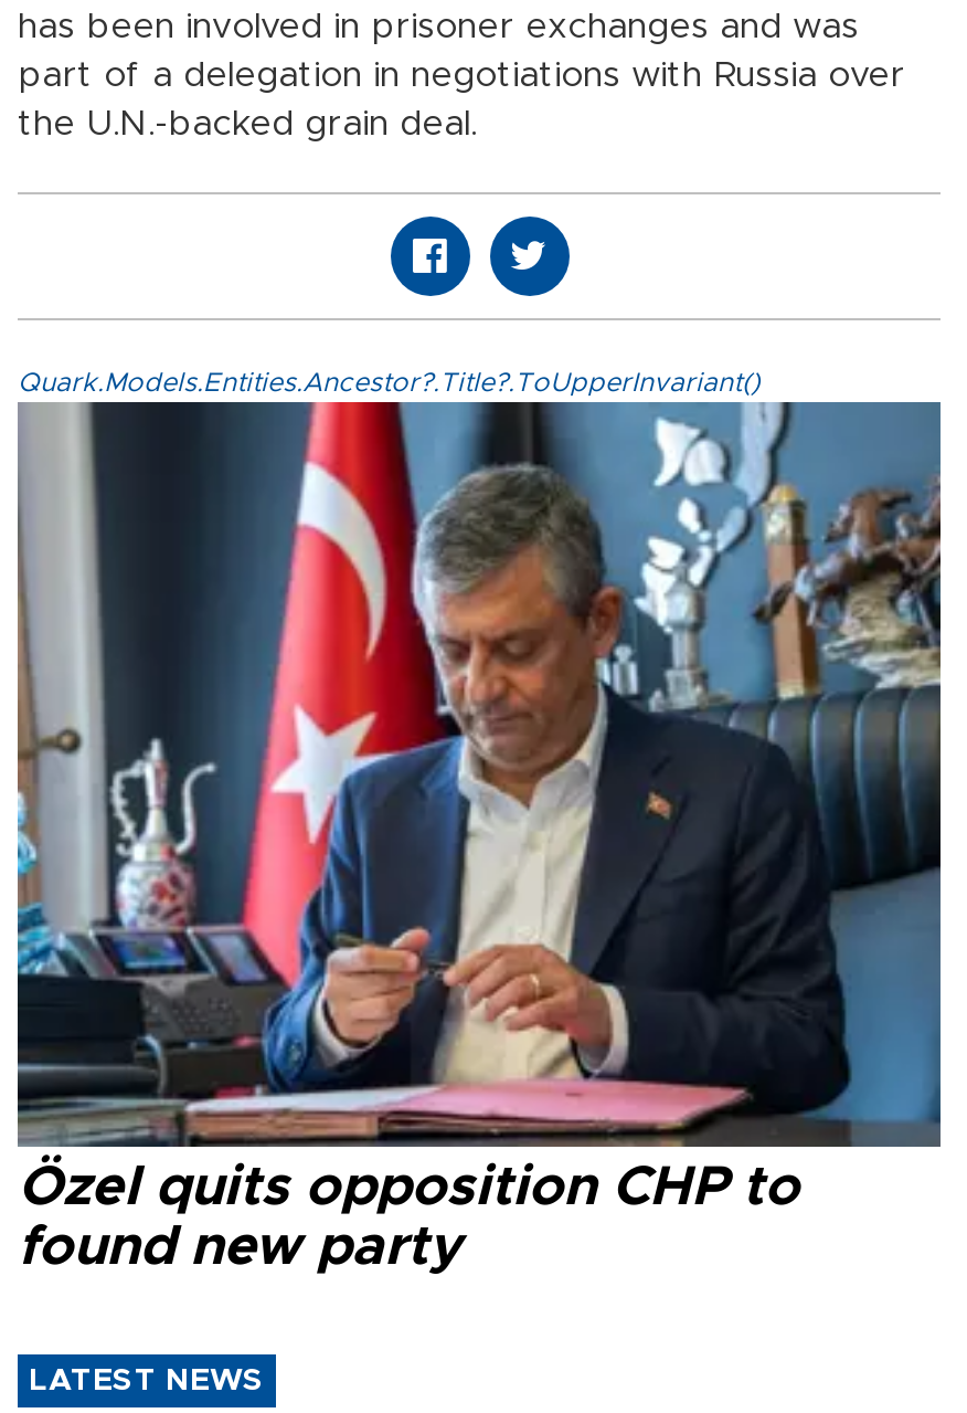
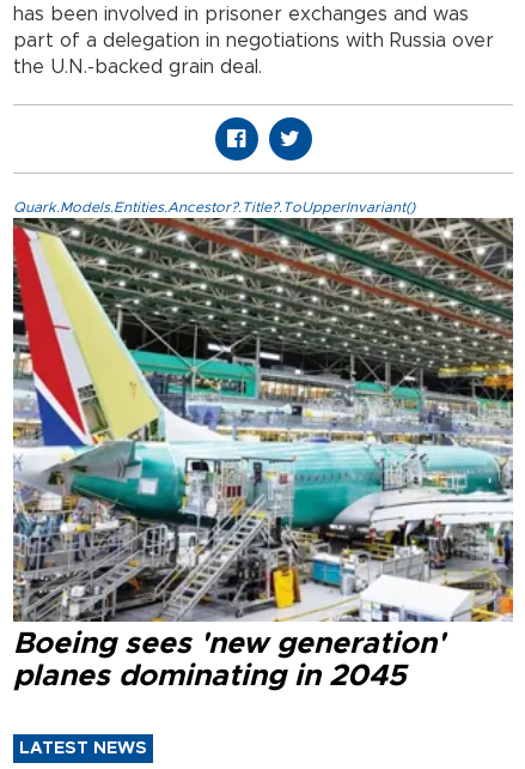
- [image]
- Özel quits opposition CHP to
- found new party
+ [image]
+ Boeing sees 'new generation'
+ planes dominating in 2045
